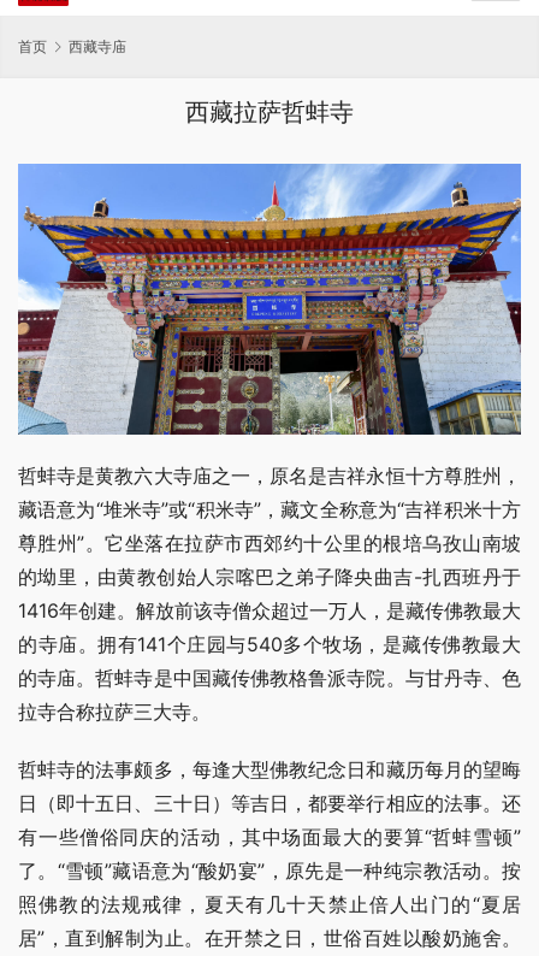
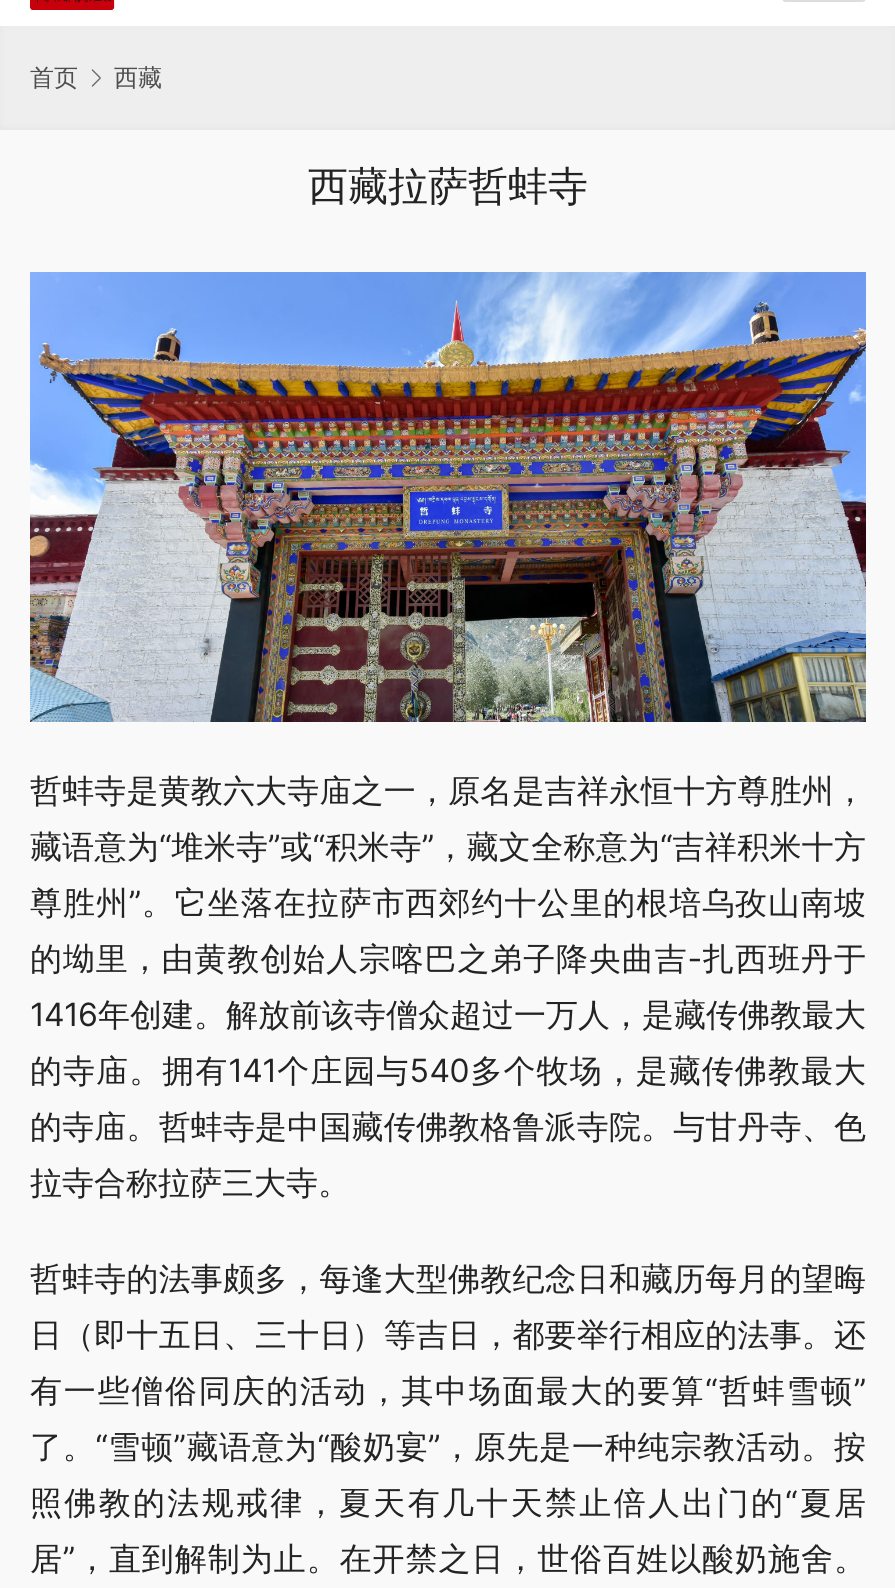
- 西藏寺庙
+ 西藏
